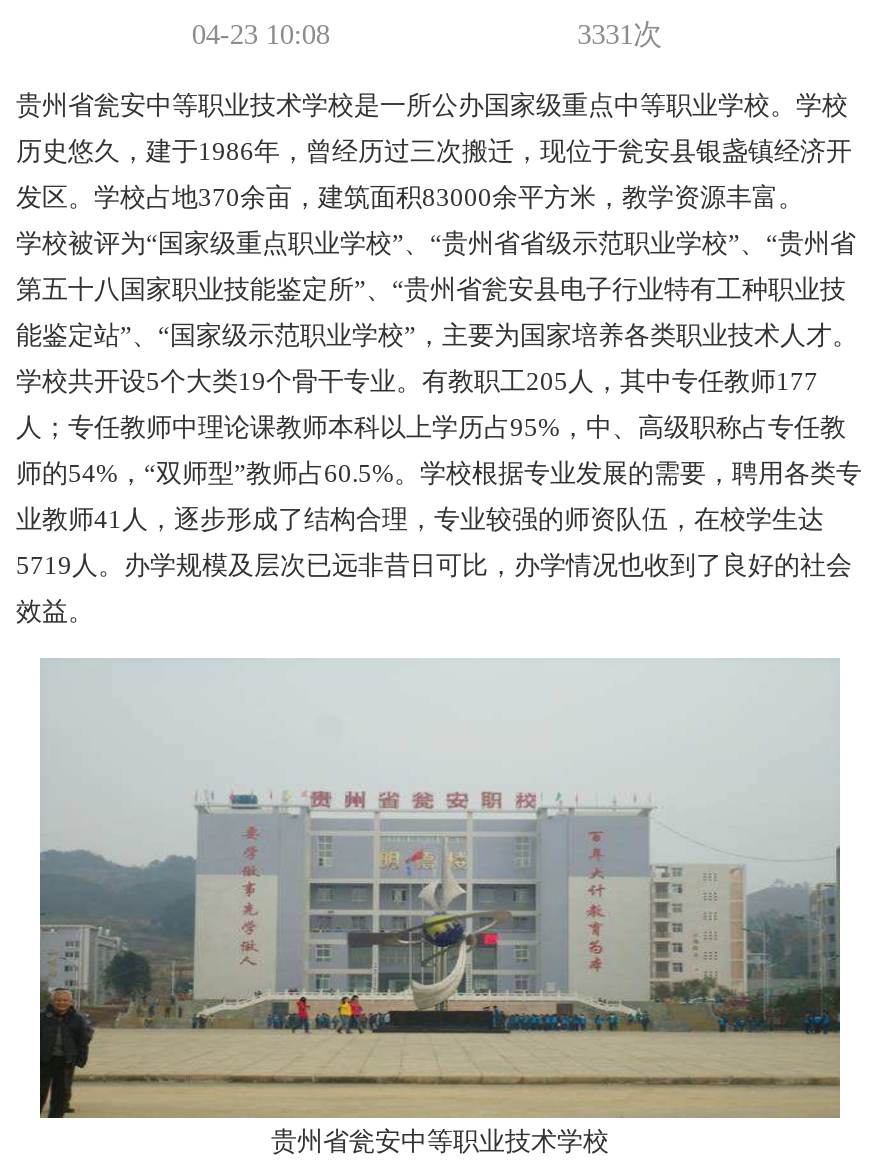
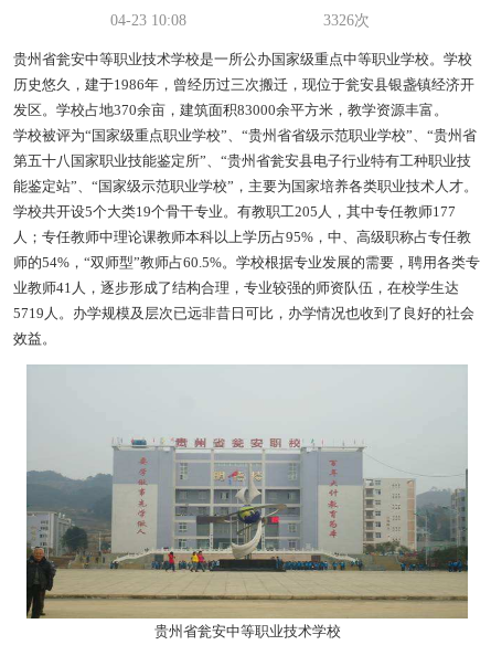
- 3331次
+ 3326次
